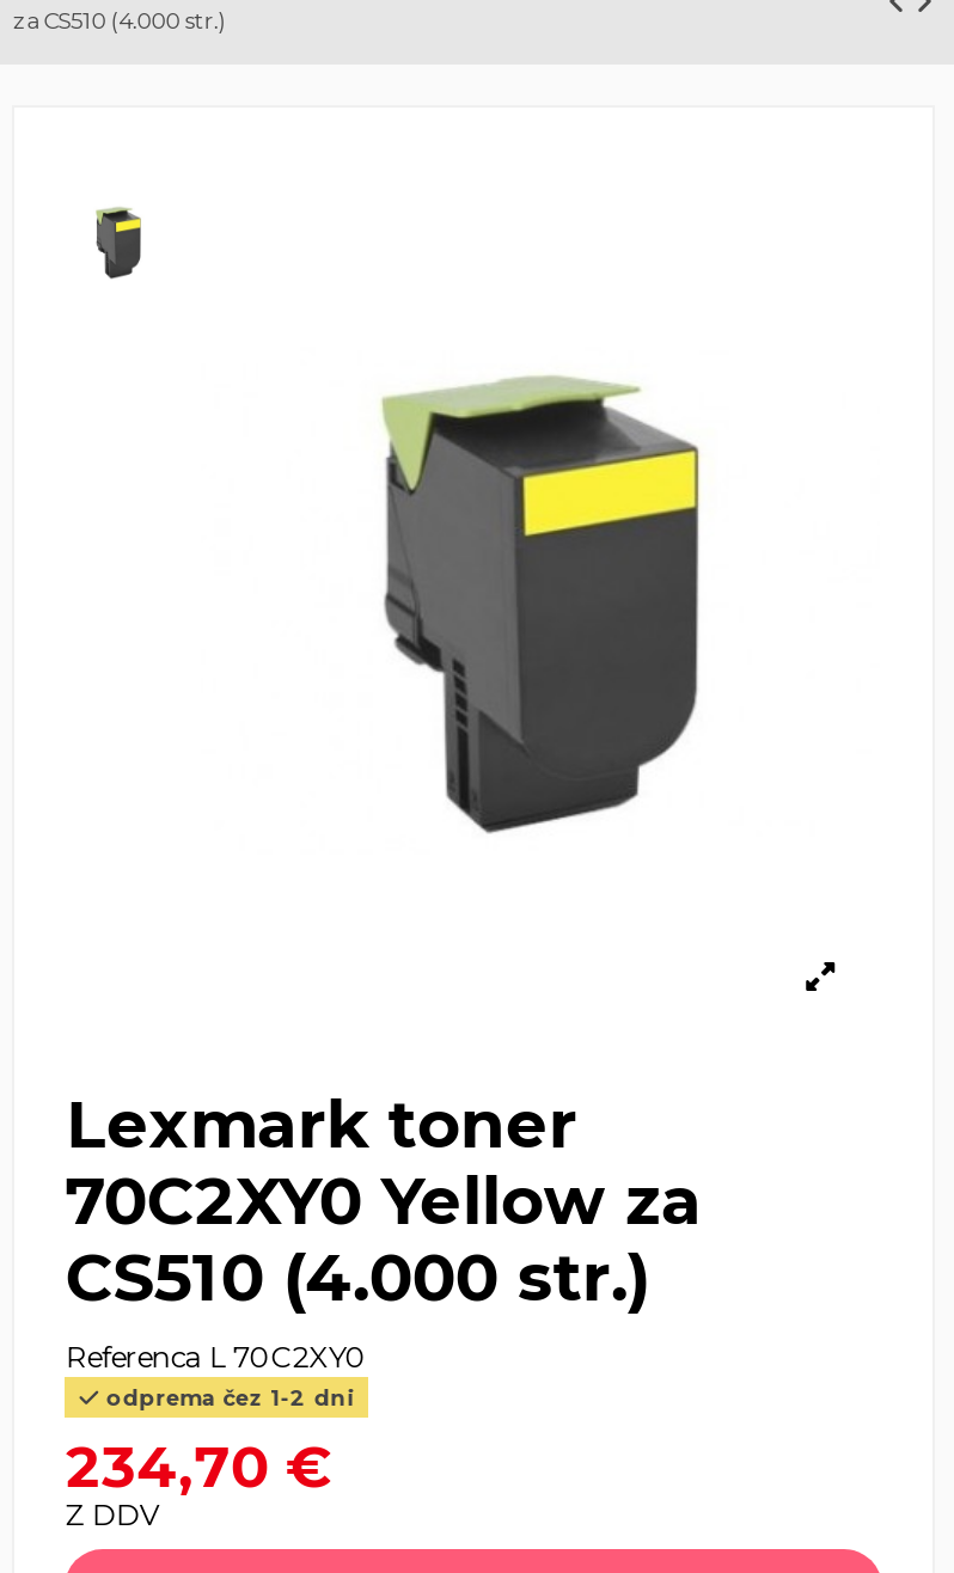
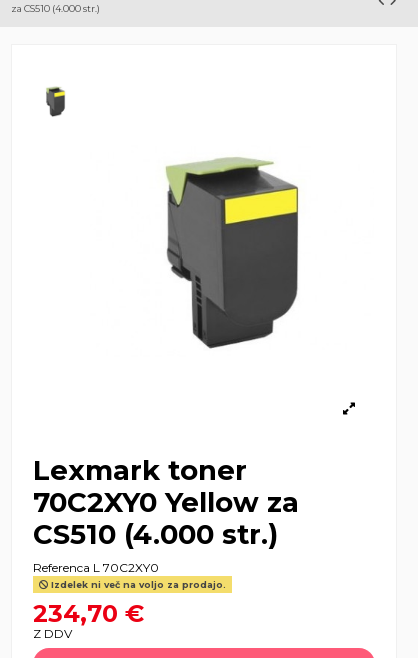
- odprema čez 1-2 dni
+ Izdelek ni več na voljo za prodajo.
